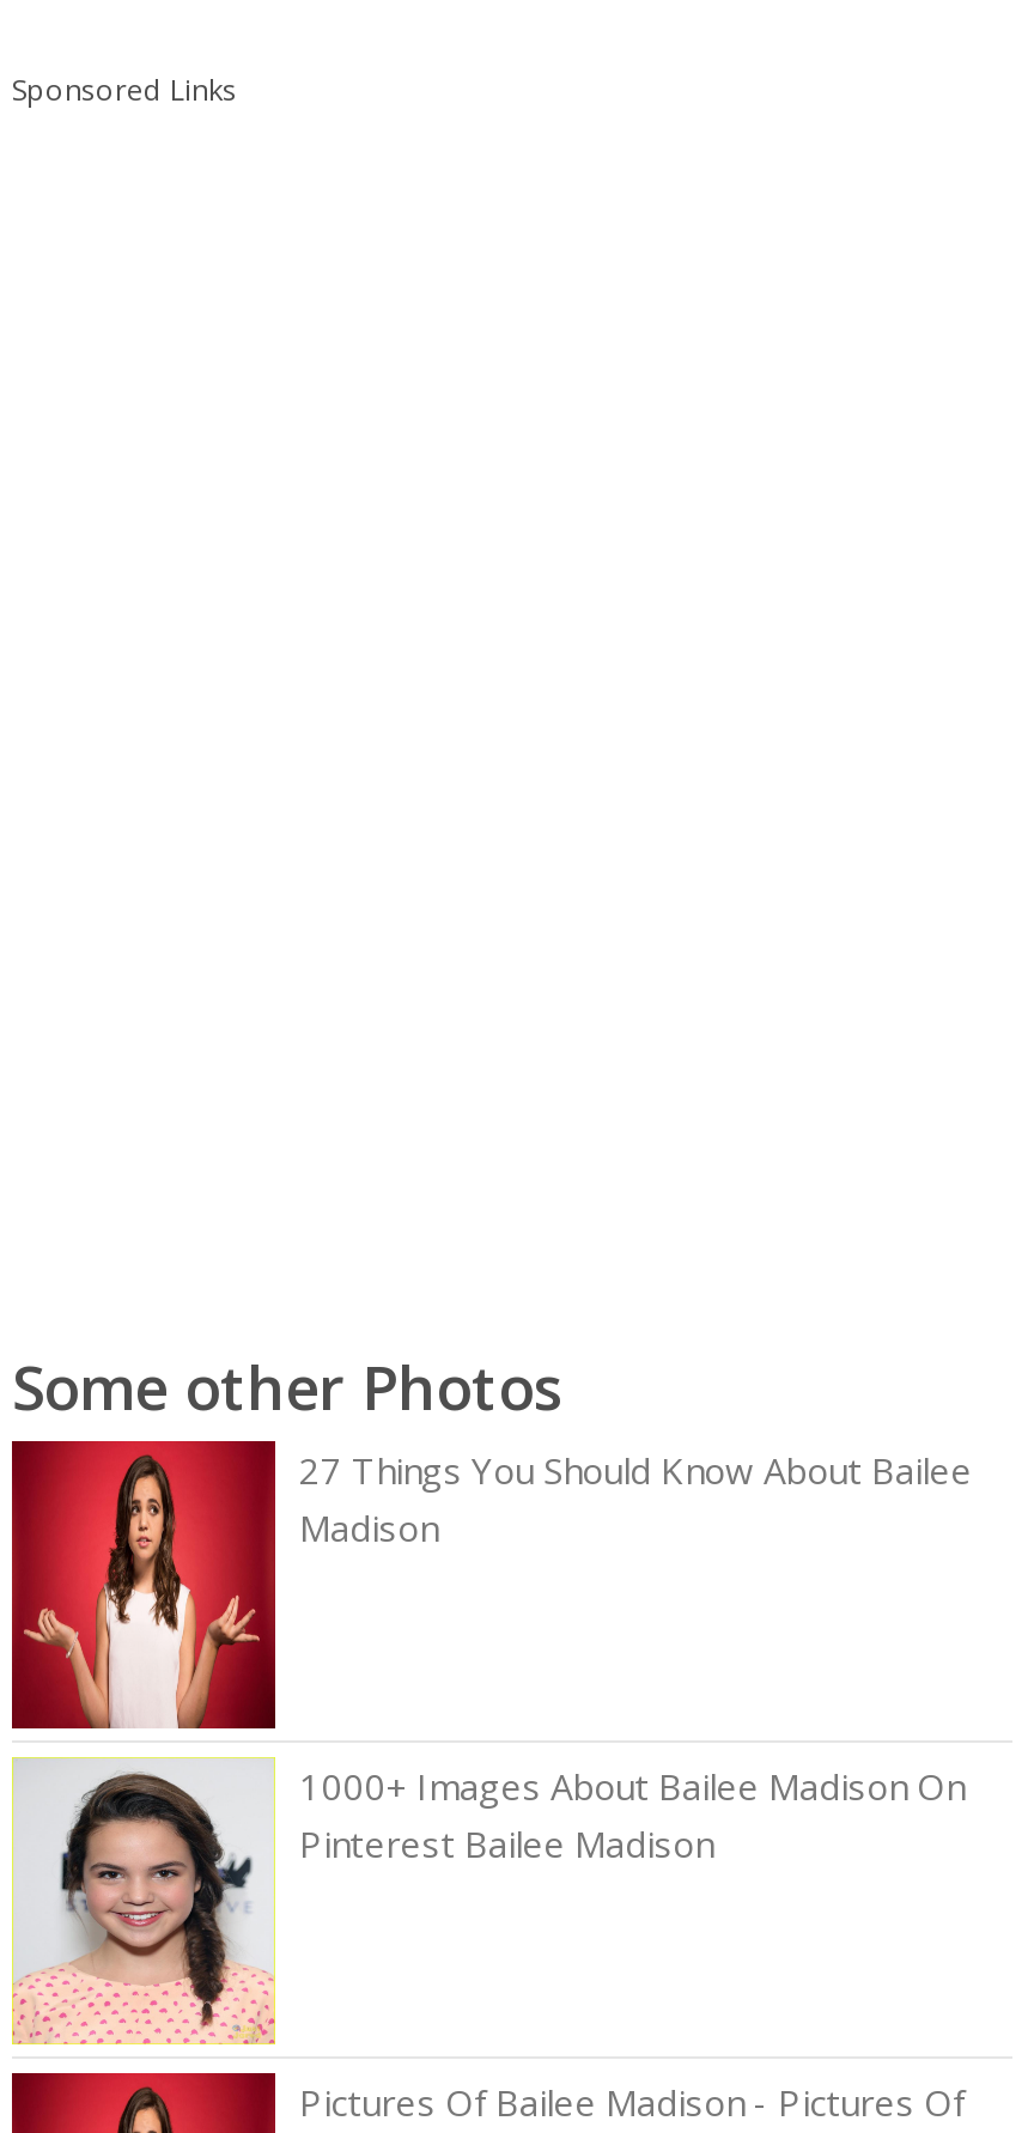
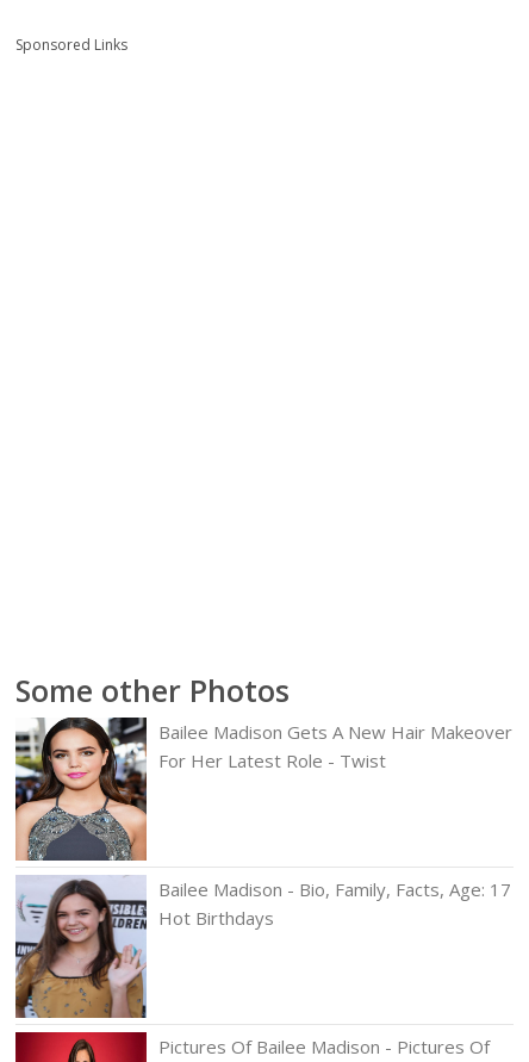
- [image]
- 27 Things You Should Know About Bailee
- Madison
+ [image]
+ Bailee Madison Gets A New Hair Makeover
+ For Her Latest Role - Twist

- [image]
- 1000+ Images About Bailee Madison On
- Pinterest Bailee Madison
+ [image]
+ Bailee Madison - Bio, Family, Facts, Age: 17
+ Hot Birthdays
